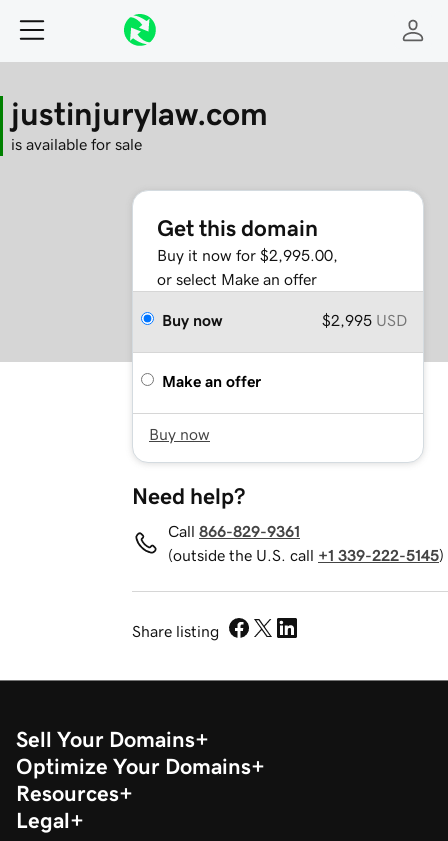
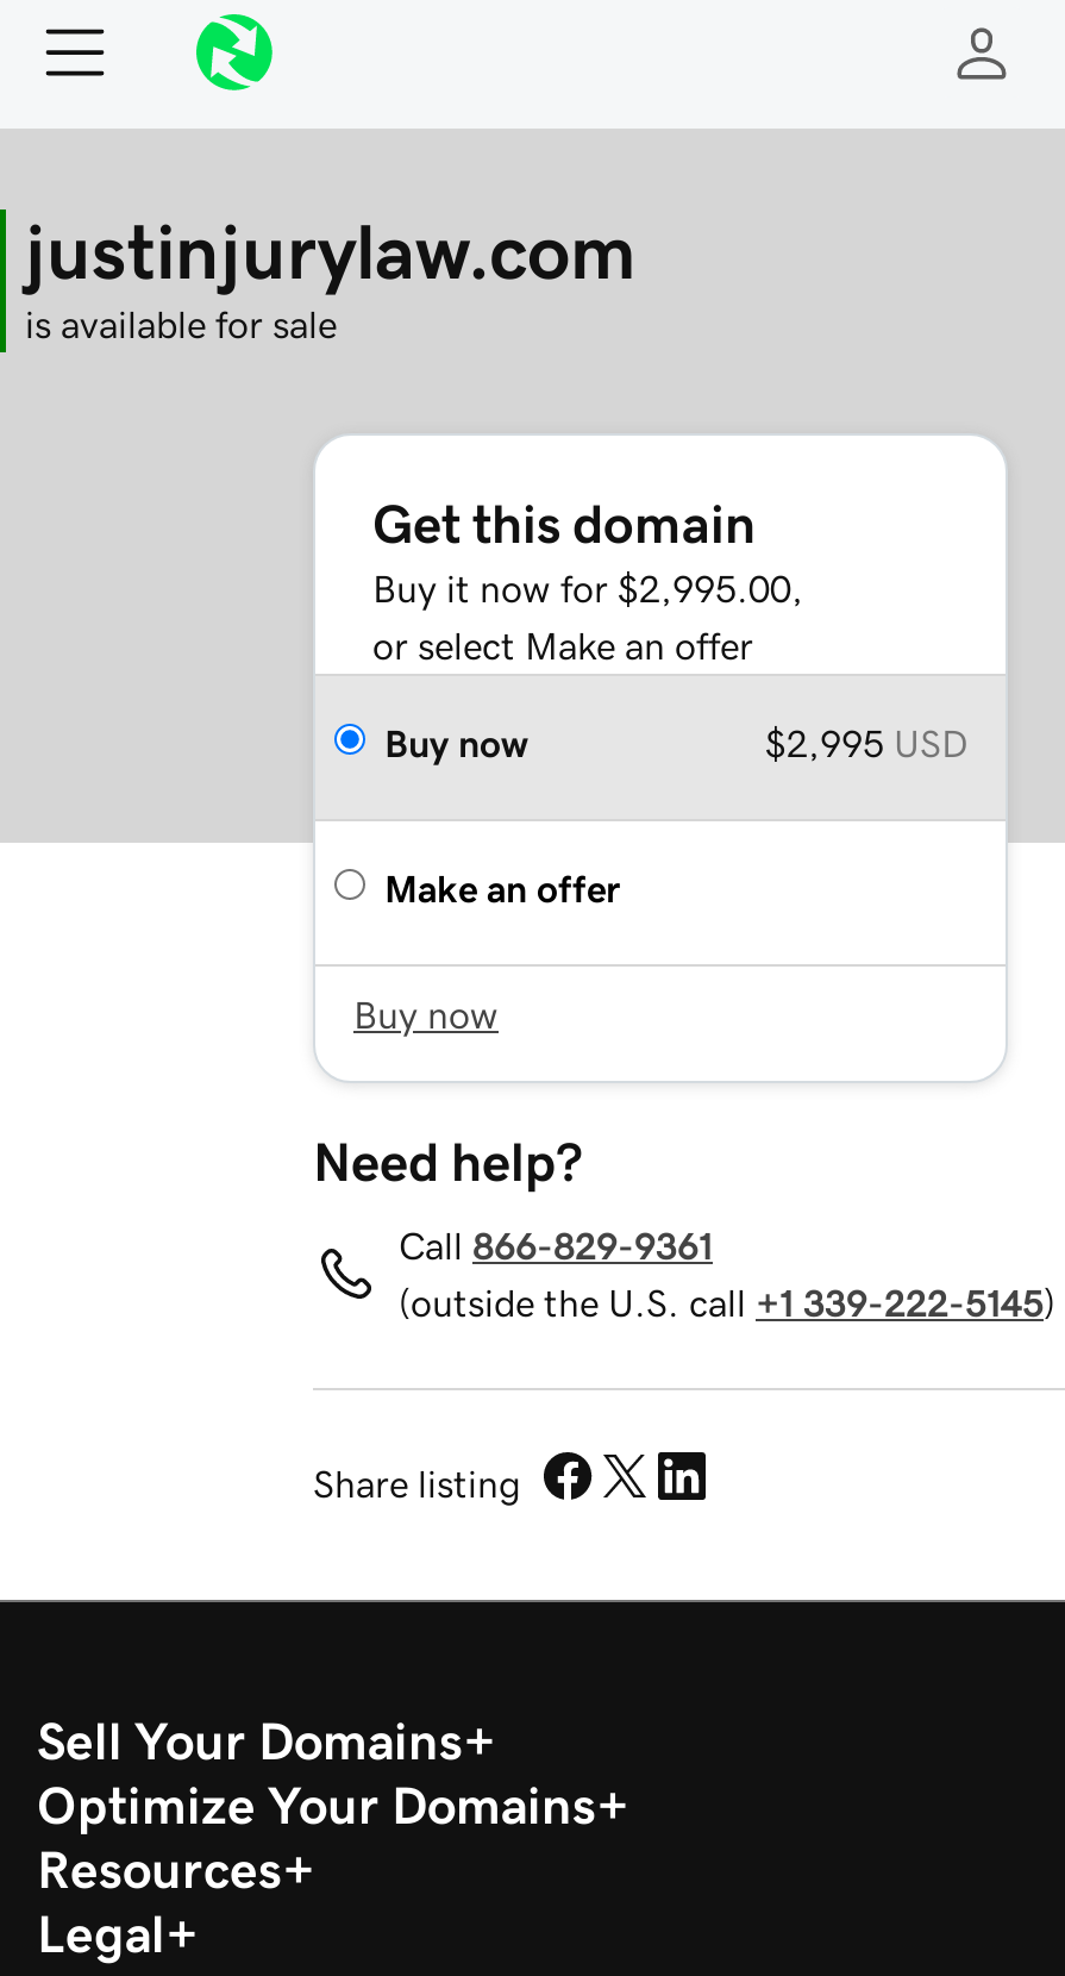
+ [image]

- [image]
